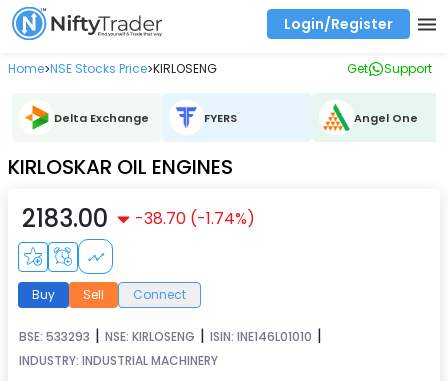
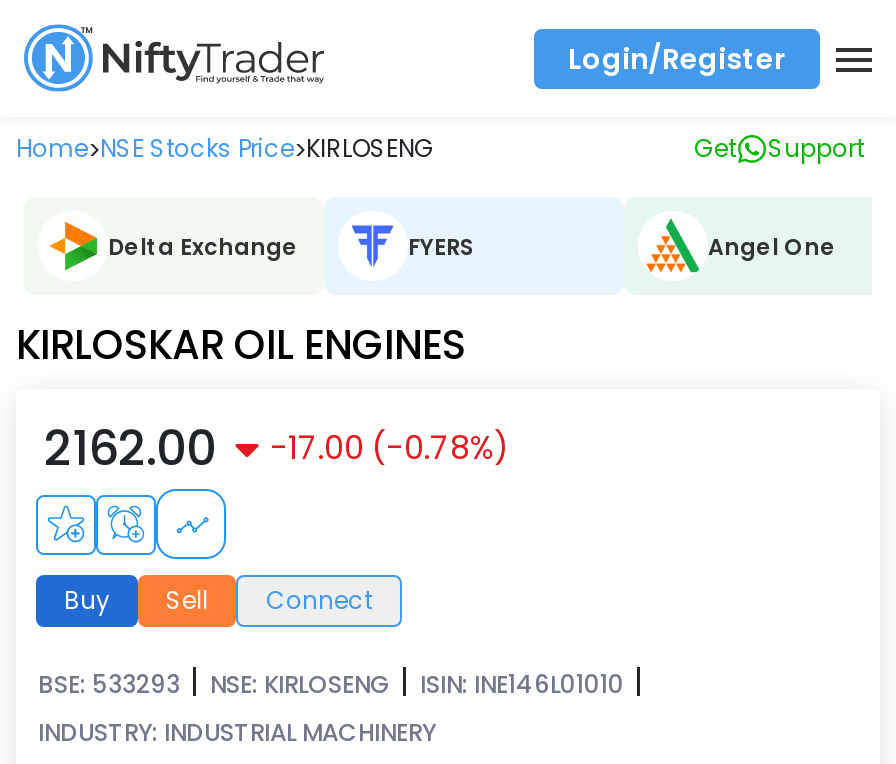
- 2183.00
+ 2162.00

- -38.70 (-1.74%)
+ -17.00 (-0.78%)
